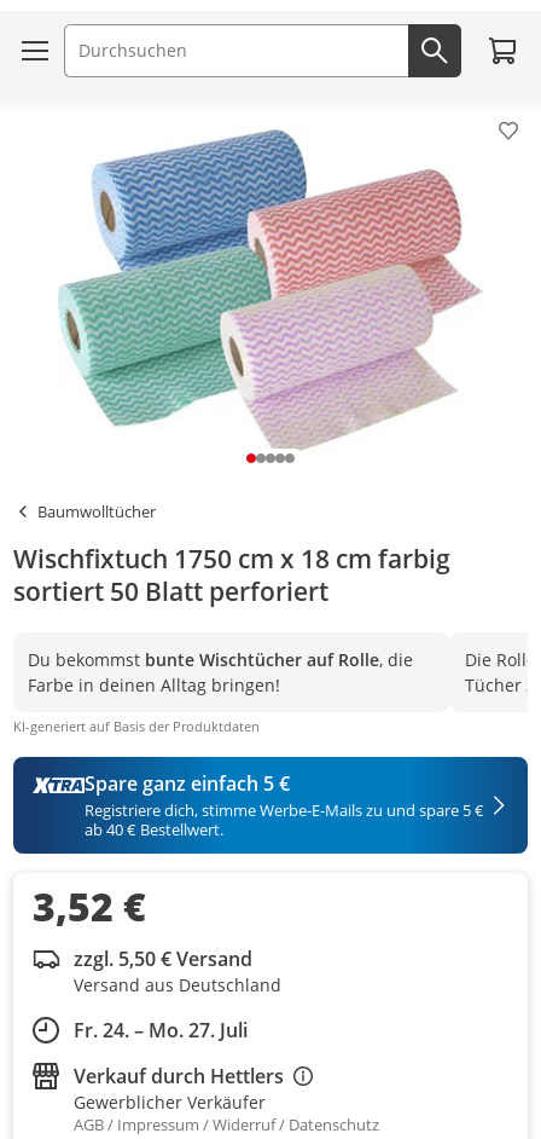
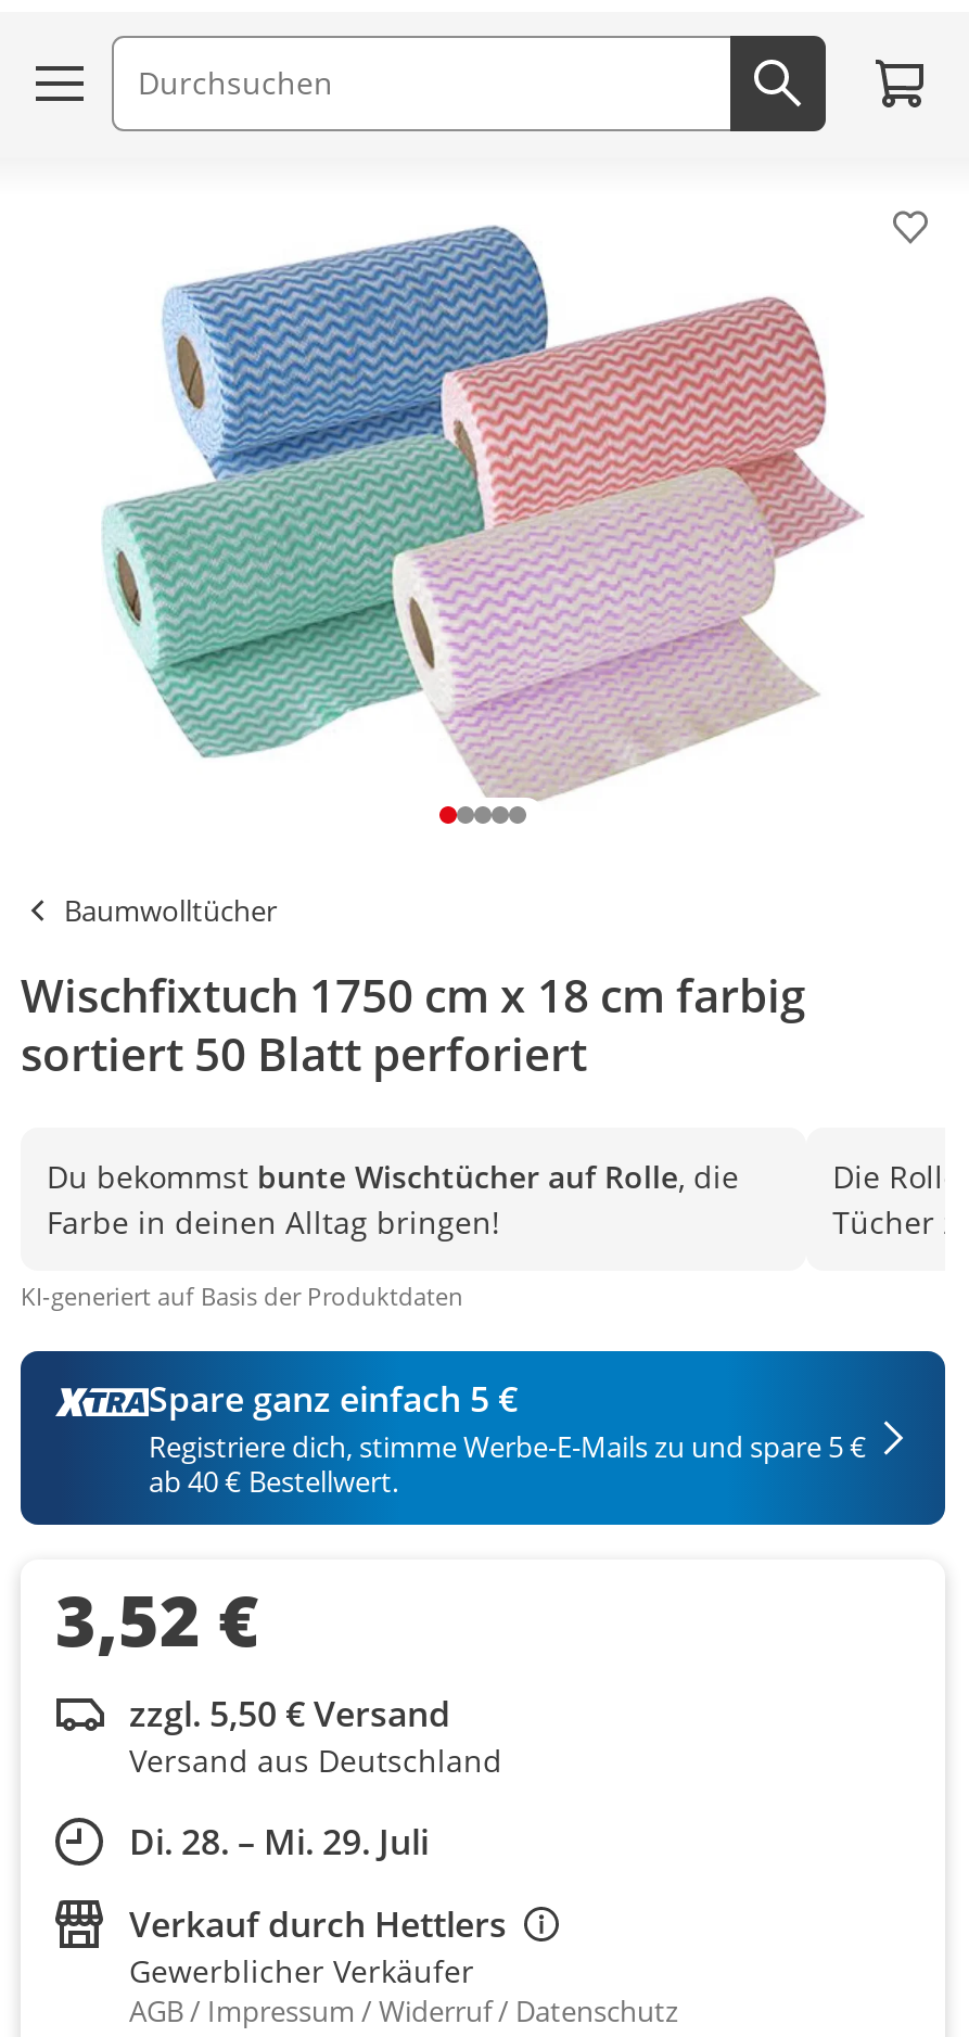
- Fr. 24. – Mo. 27. Juli
+ Di. 28. – Mi. 29. Juli
